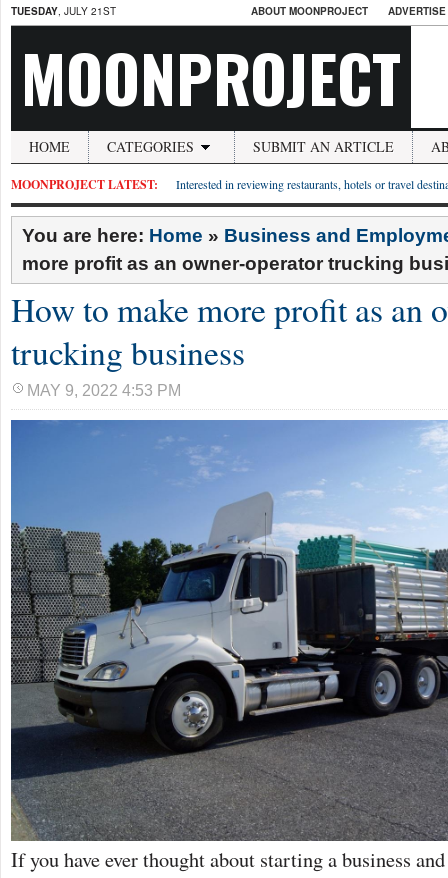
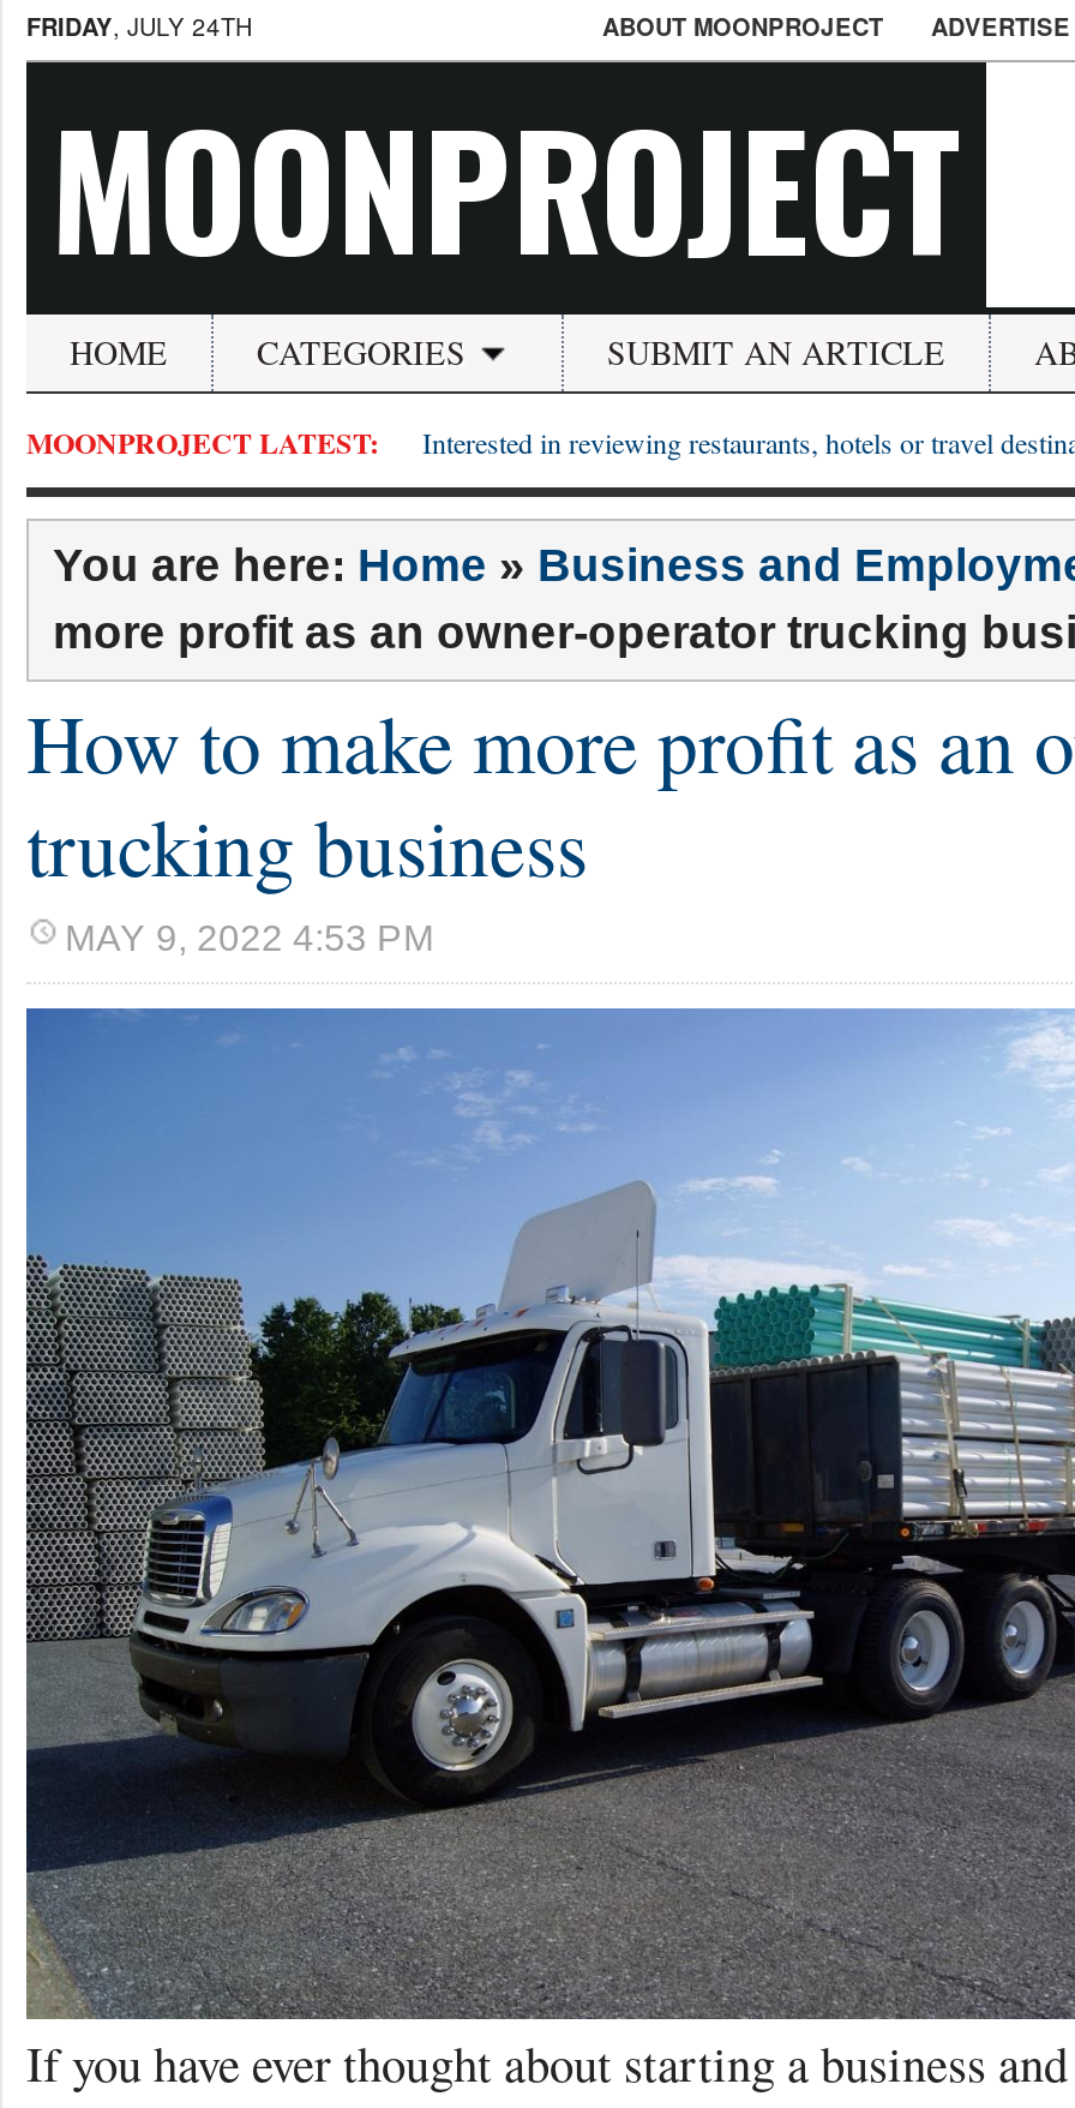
- TUESDAY, JULY 21ST
+ FRIDAY, JULY 24TH
